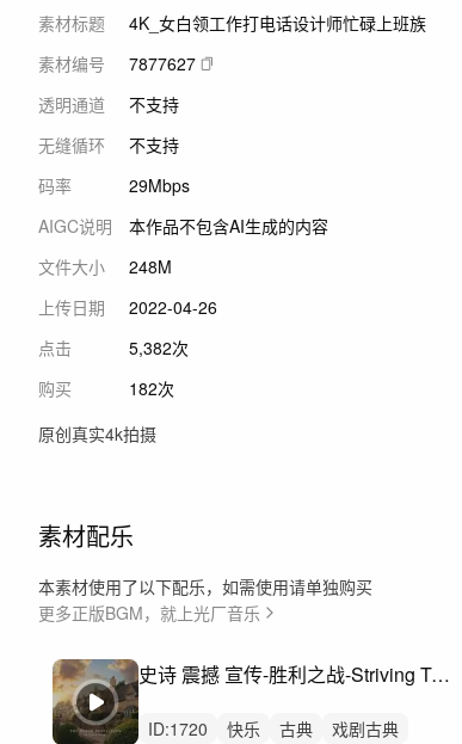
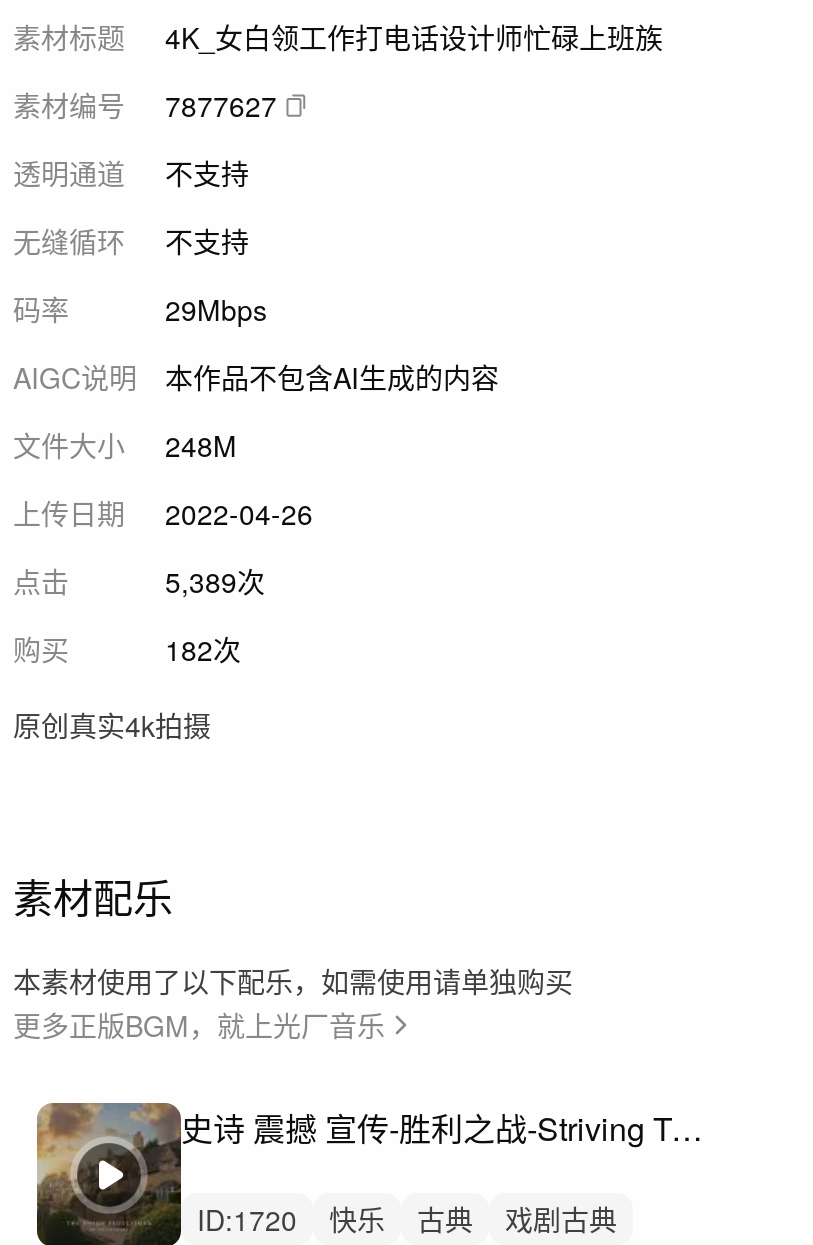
- 5,382次
+ 5,389次
